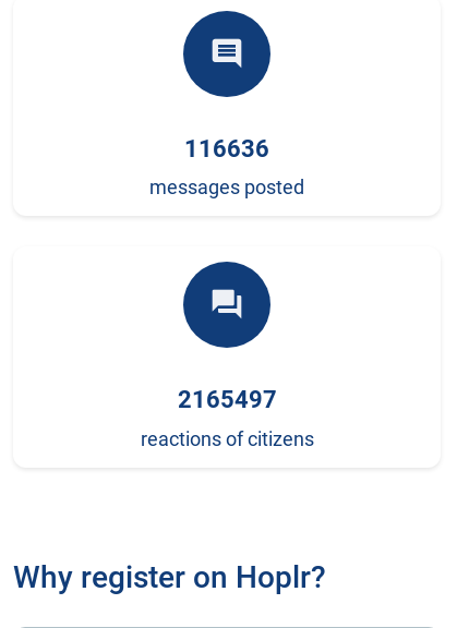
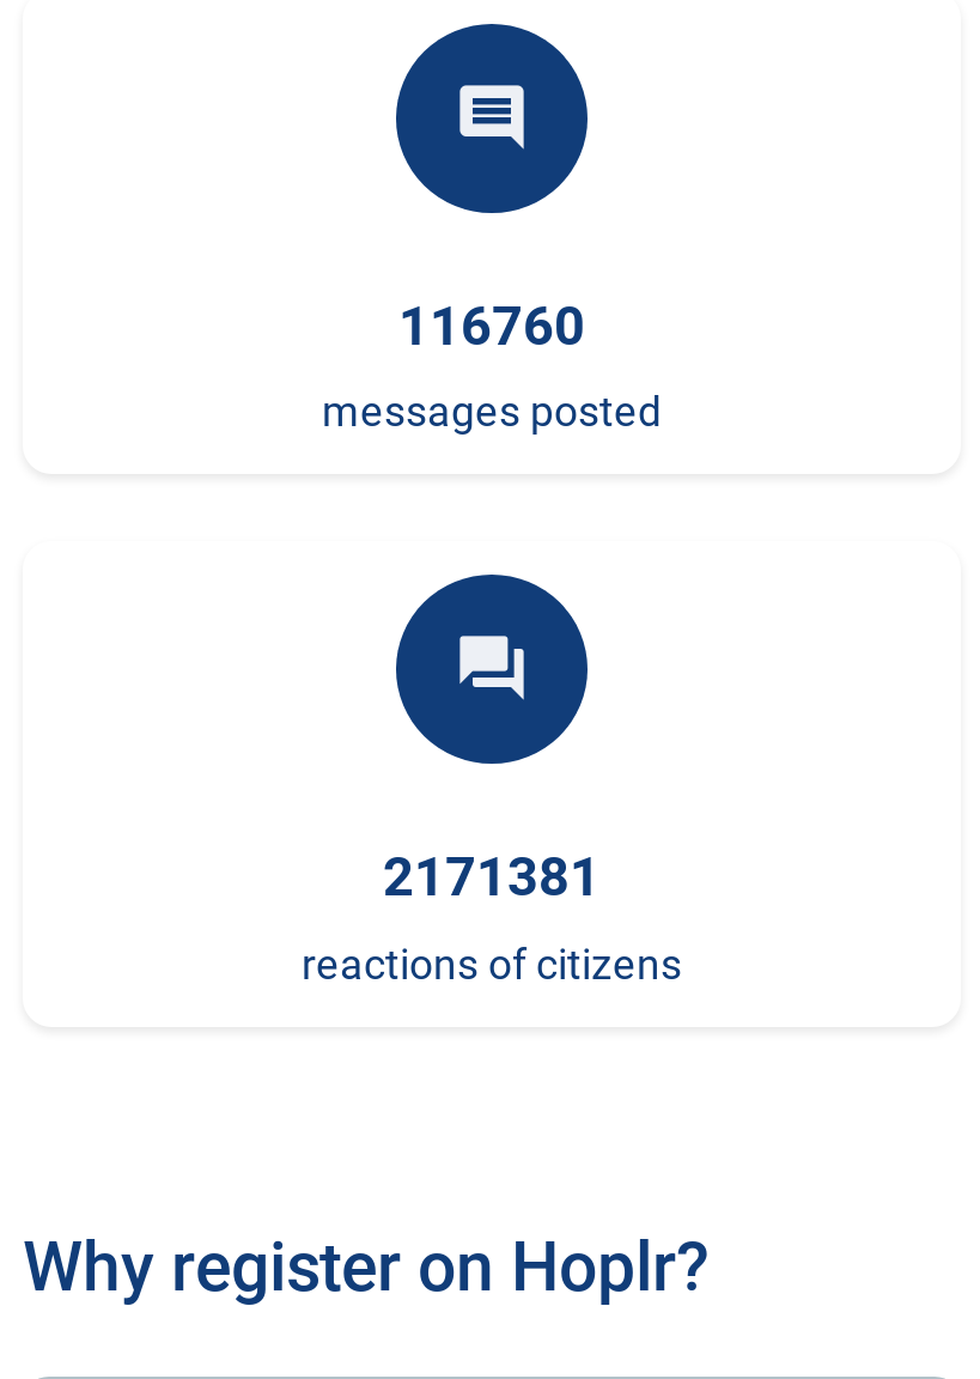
- 116636
+ 116760

- 2165497
+ 2171381
